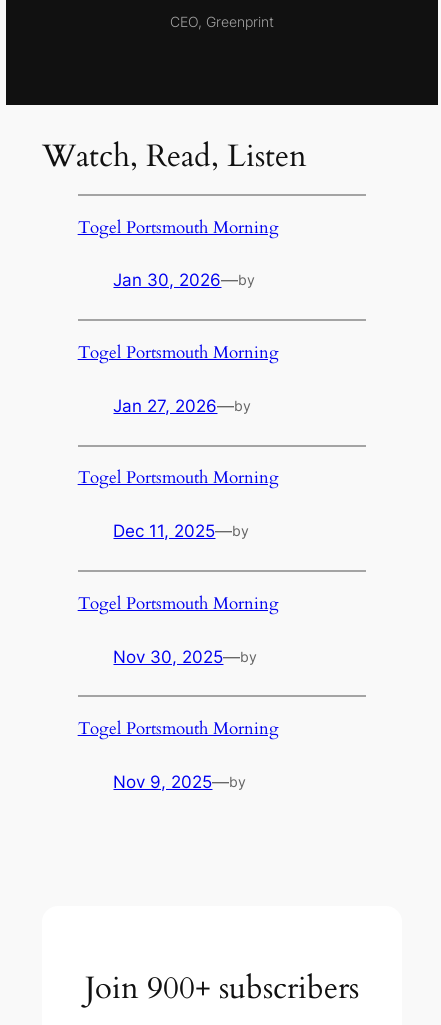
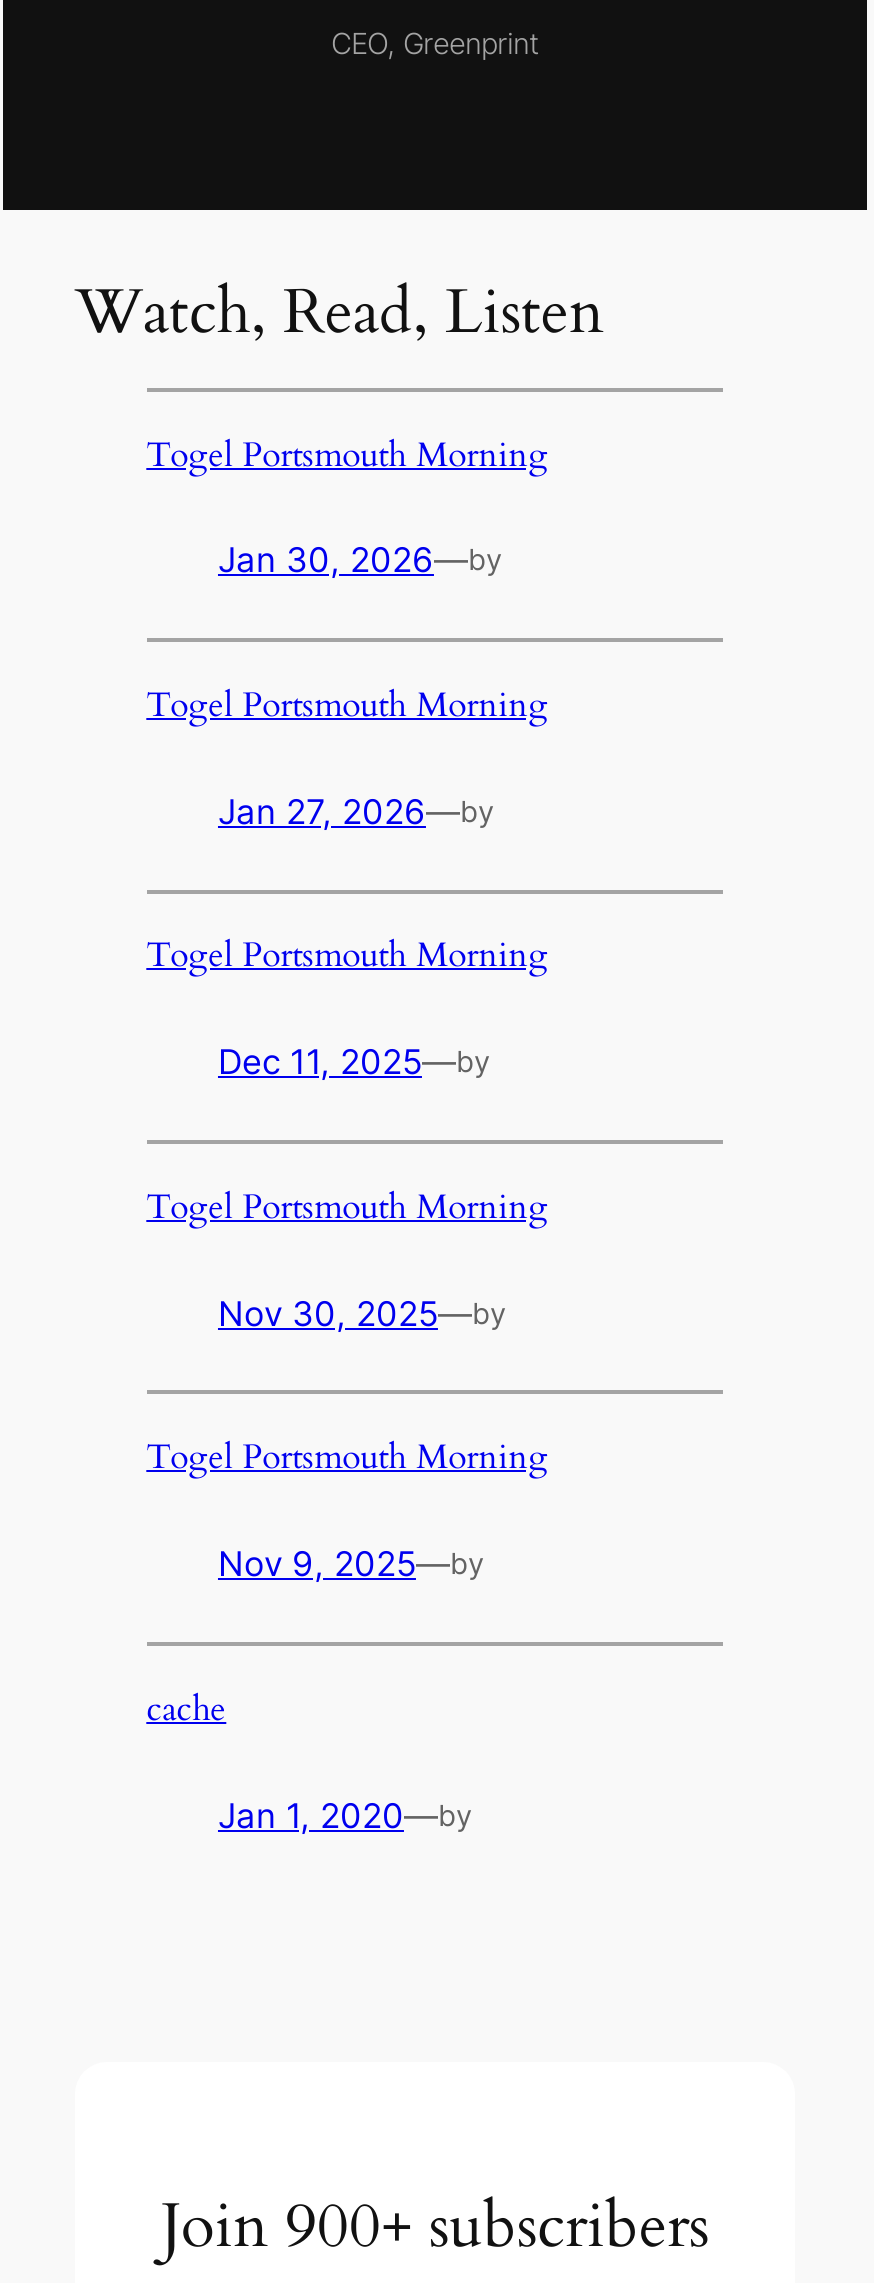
+ cache
+ Jan 1, 2020—by
